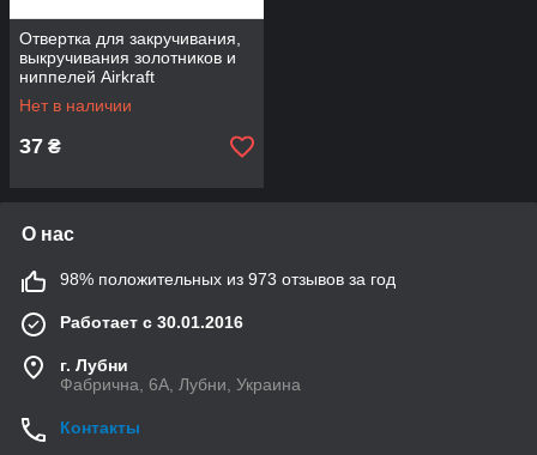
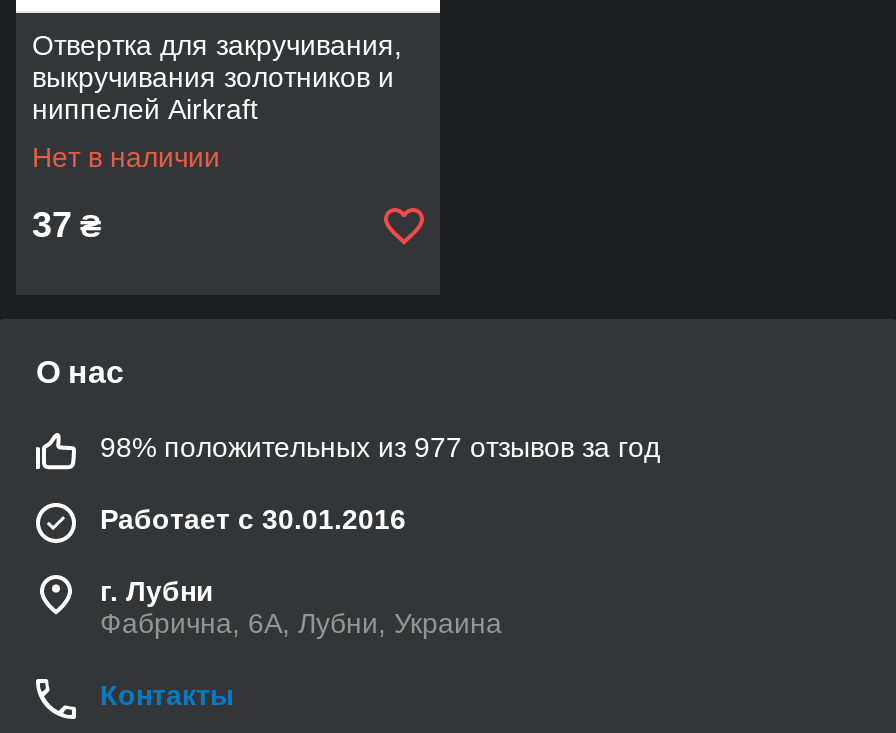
- 98% положительных из 973 отзывов за год
+ 98% положительных из 977 отзывов за год
